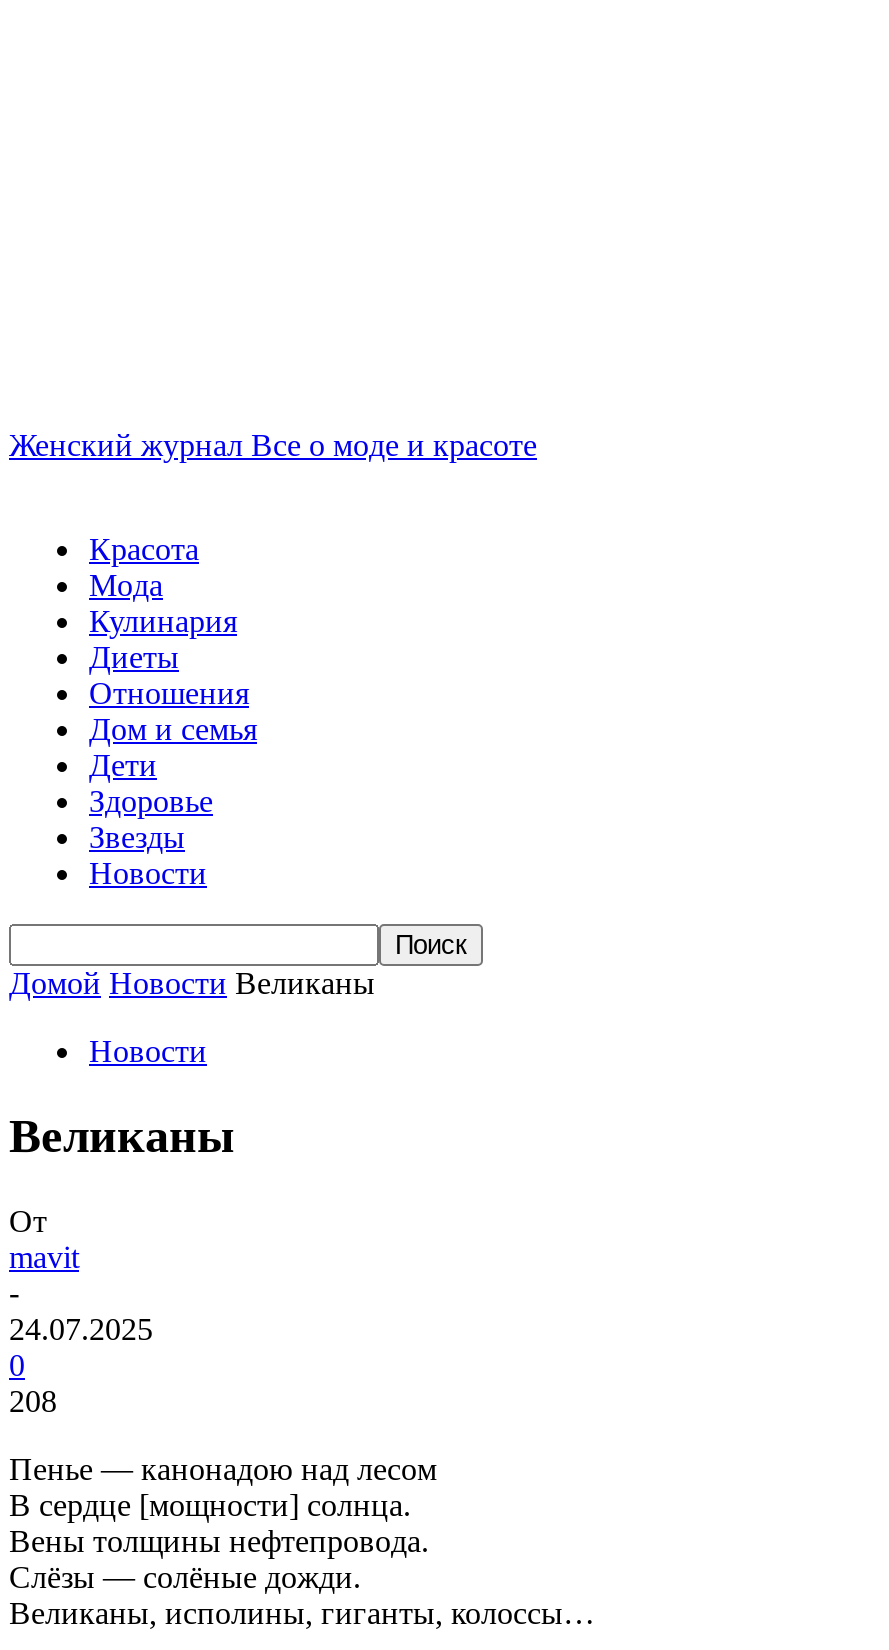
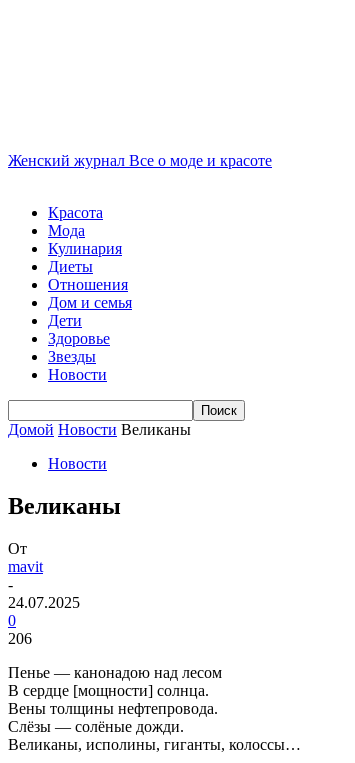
- 208
+ 206
